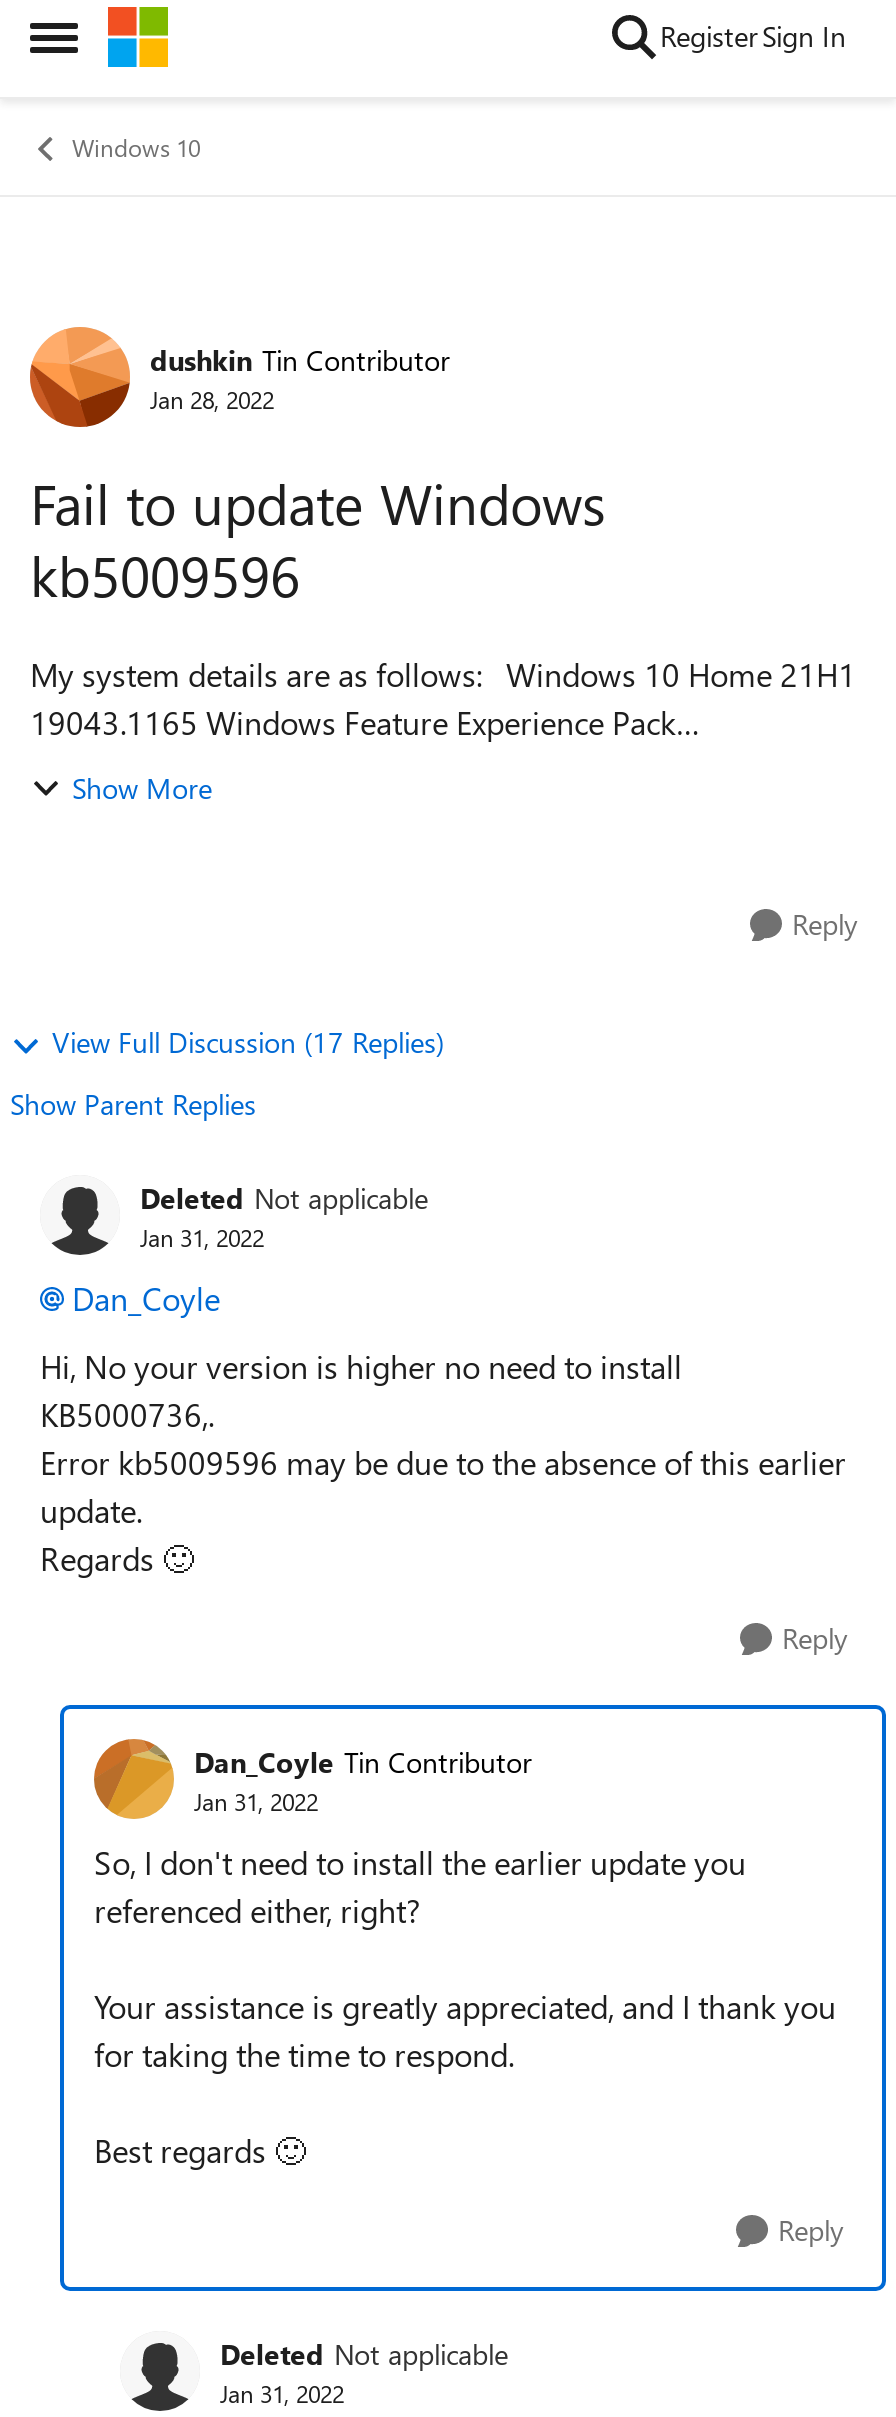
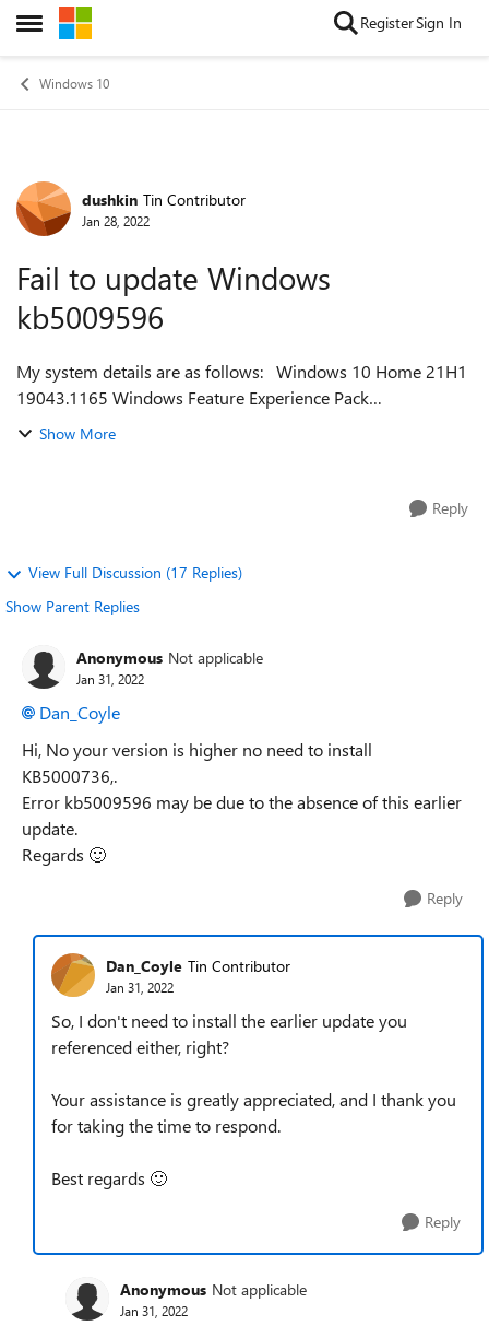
- Deleted Not applicable
+ Anonymous Not applicable

- Deleted Not applicable
+ Anonymous Not applicable
